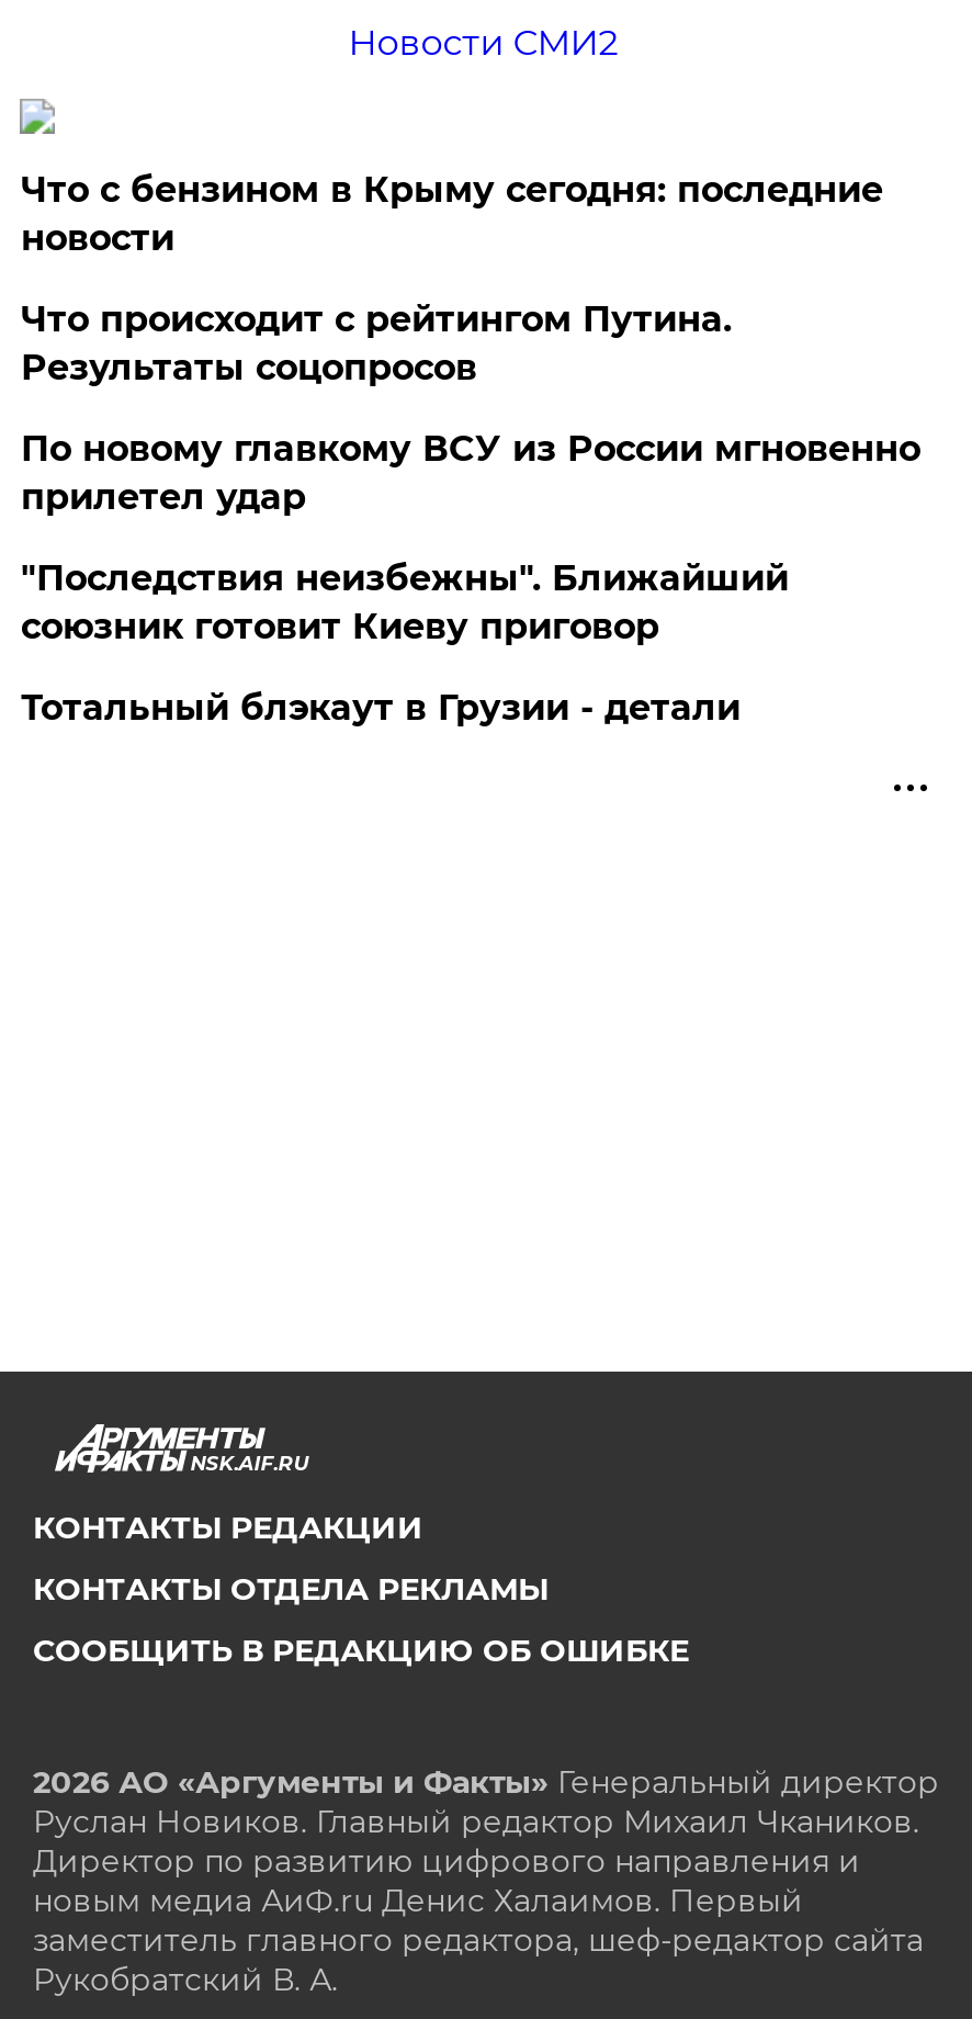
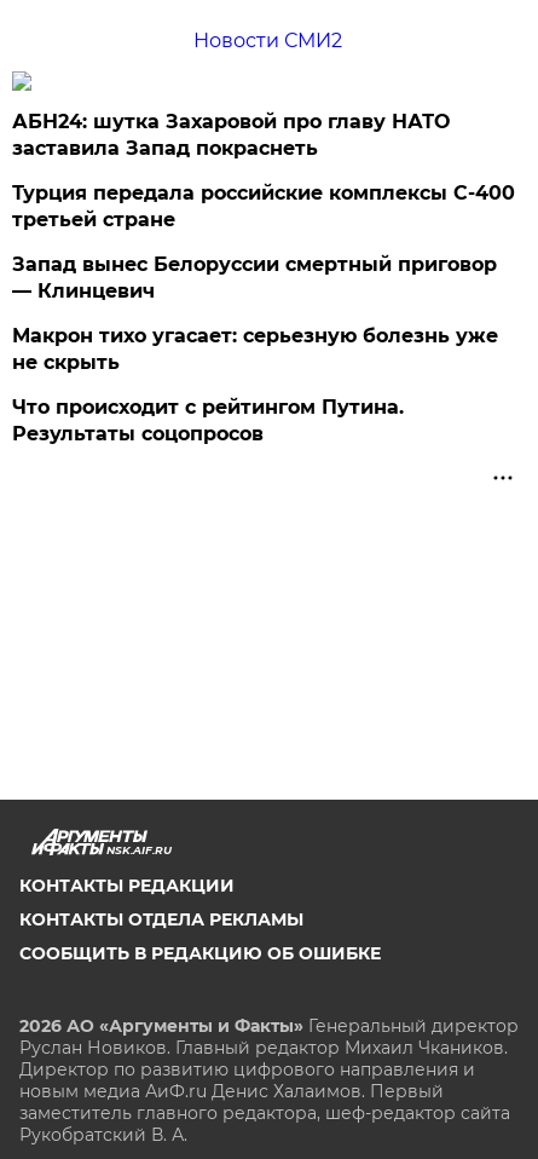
- Что с бензином в Крыму сегодня: последние
- новости
+ АБН24: шутка Захаровой про главу НАТО
+ заставила Запад покраснеть
+ Турция передала российские комплексы С-400
+ третьей стране
+ Запад вынес Белоруссии смертный приговор
+ — Клинцевич
+ Макрон тихо угасает: серьезную болезнь уже
+ не скрыть

moved down: Что происходит с рейтингом Путина. | Результаты соцопросов

- По новому главкому ВСУ из России мгновенно
- прилетел удар
- "Последствия неизбежны". Ближайший
- союзник готовит Киеву приговор
- Тотальный блэкаут в Грузии - детали
